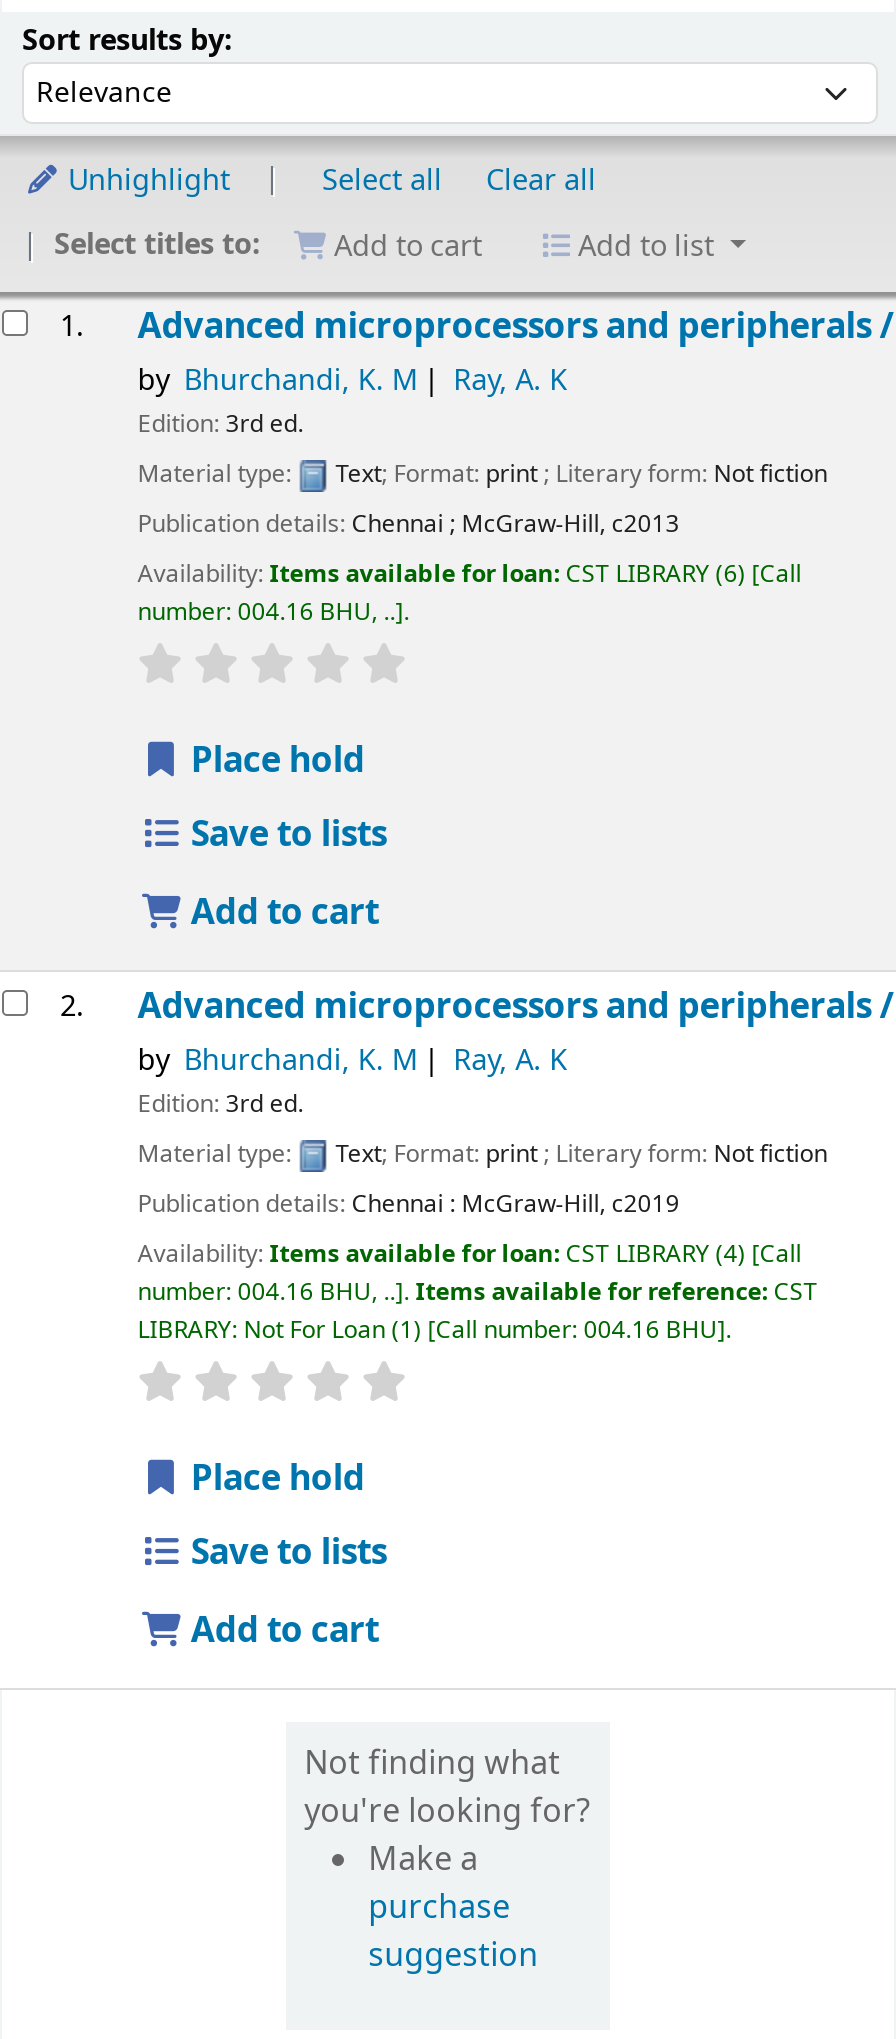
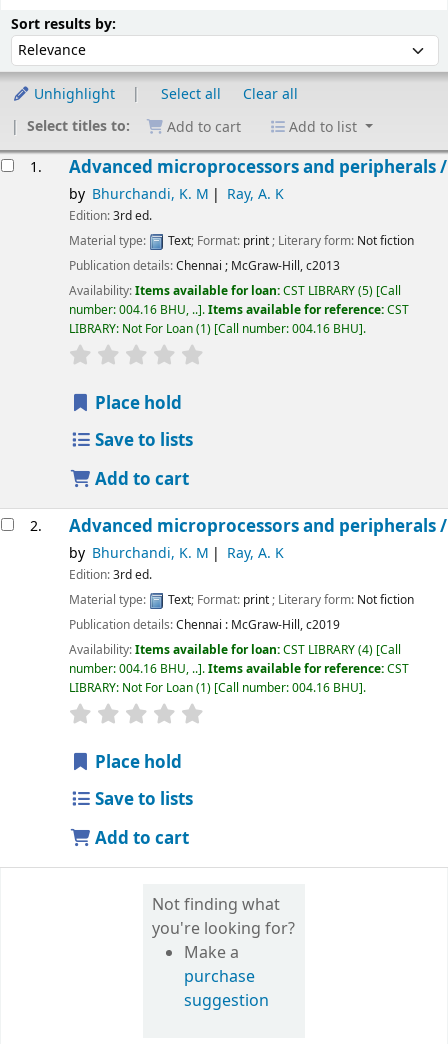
- Availability: Items available for loan: CST LIBRARY (6) Call
- number: 004.16 BHU, .. .
+ Availability: Items available for loan: CST LIBRARY(5) Call
+ number: 004.16 BHU, .. . Items available for reference: CST
+ LIBRARY: Not For Loan (1) Call number: 004.16 BHU .
